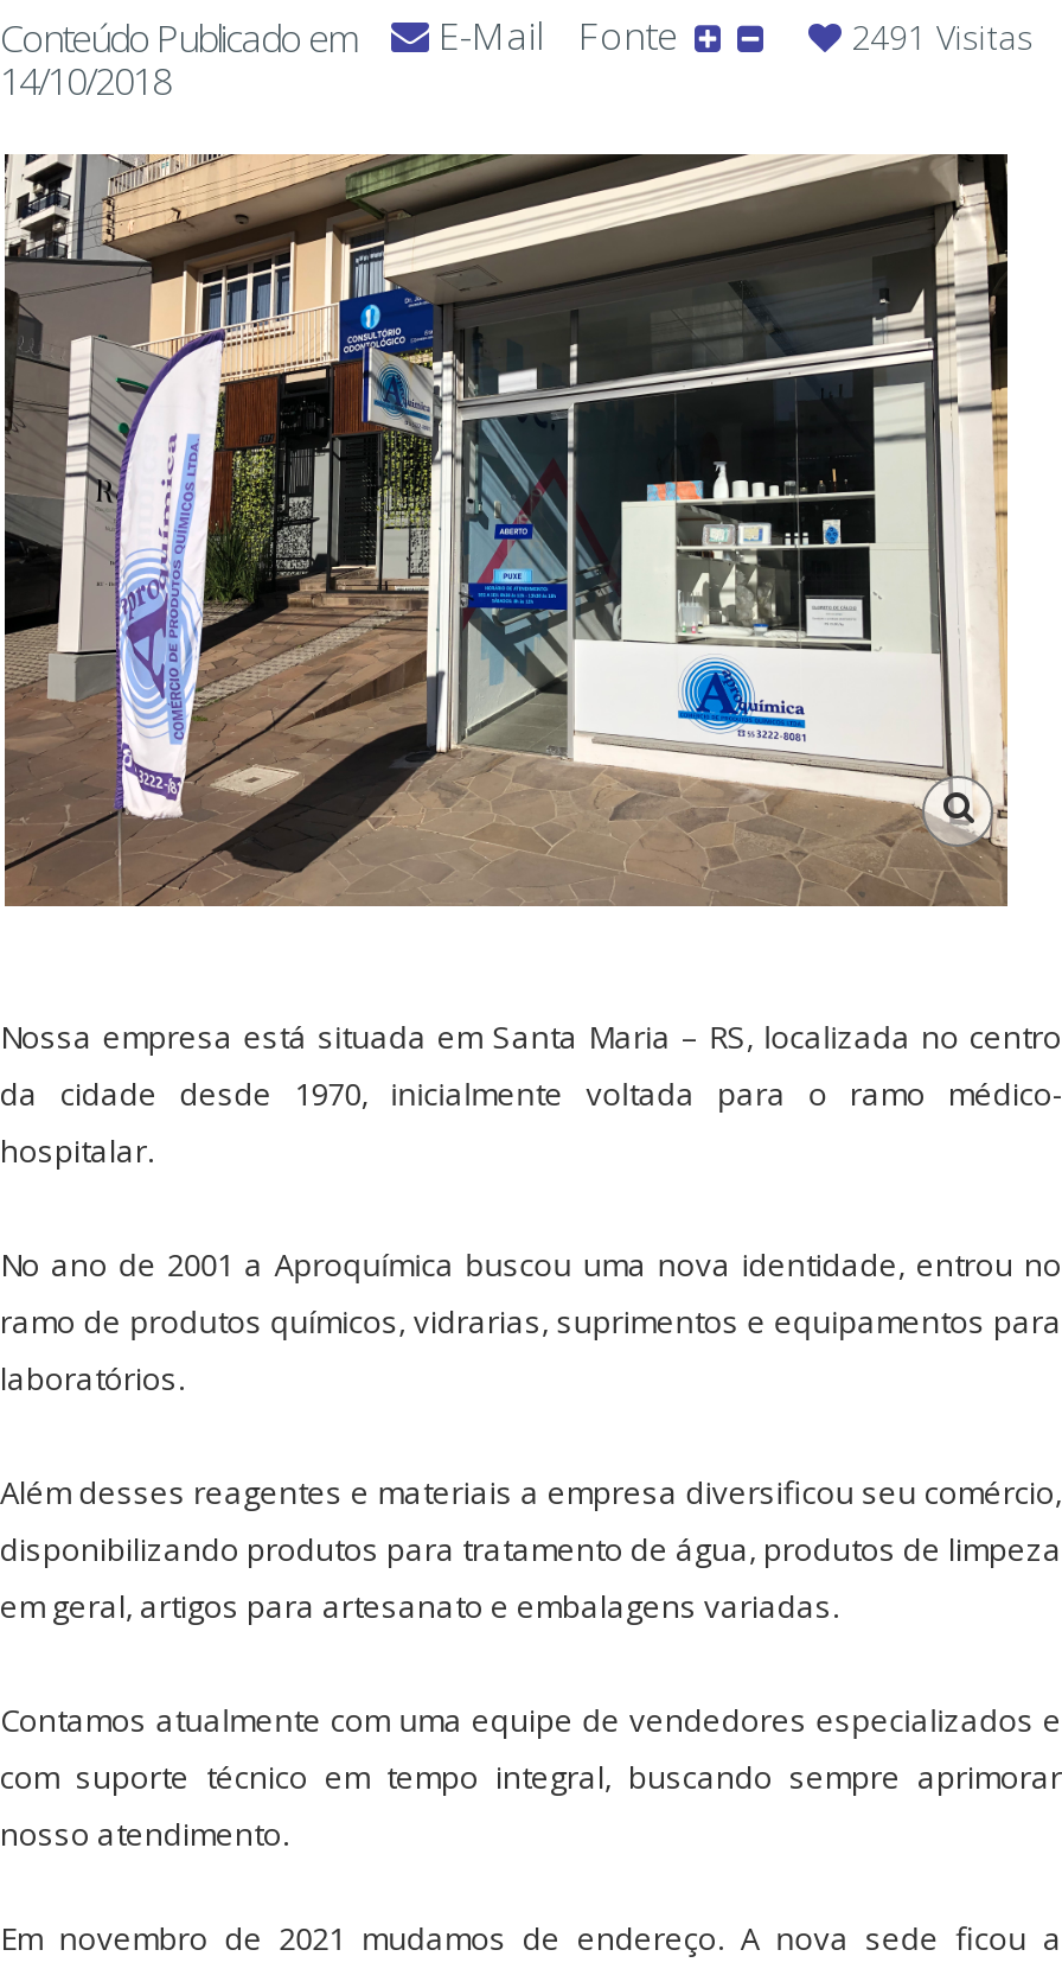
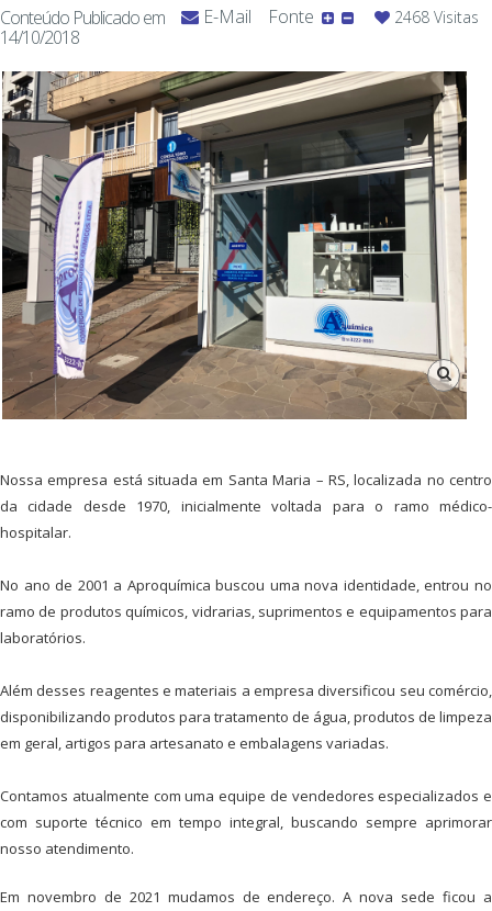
- 2491 Visitas
+ 2468 Visitas
